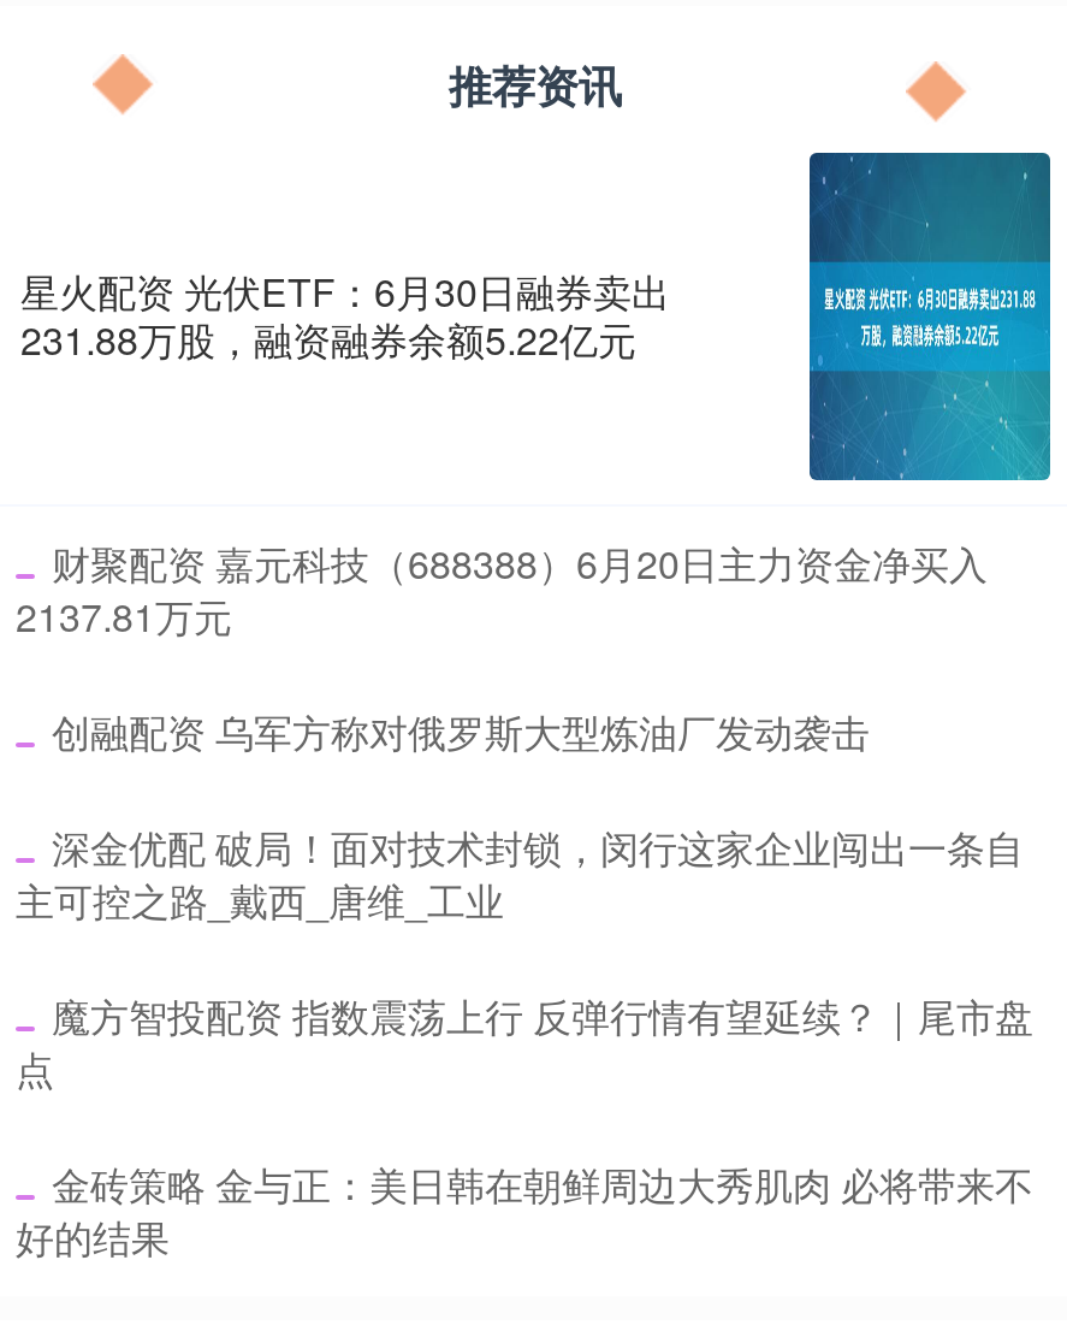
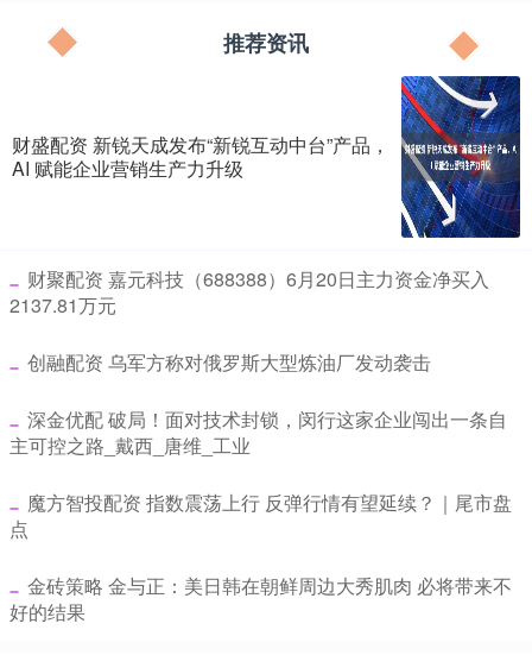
- [image]
+ [image]

- 星火配资 光伏ETF：6月30日融券卖出
- 231.88万股，融资融券余额5.22亿元
+ 财盛配资 新锐天成发布“新锐互动中台”产品，
+ AI 赋能企业营销生产力升级
